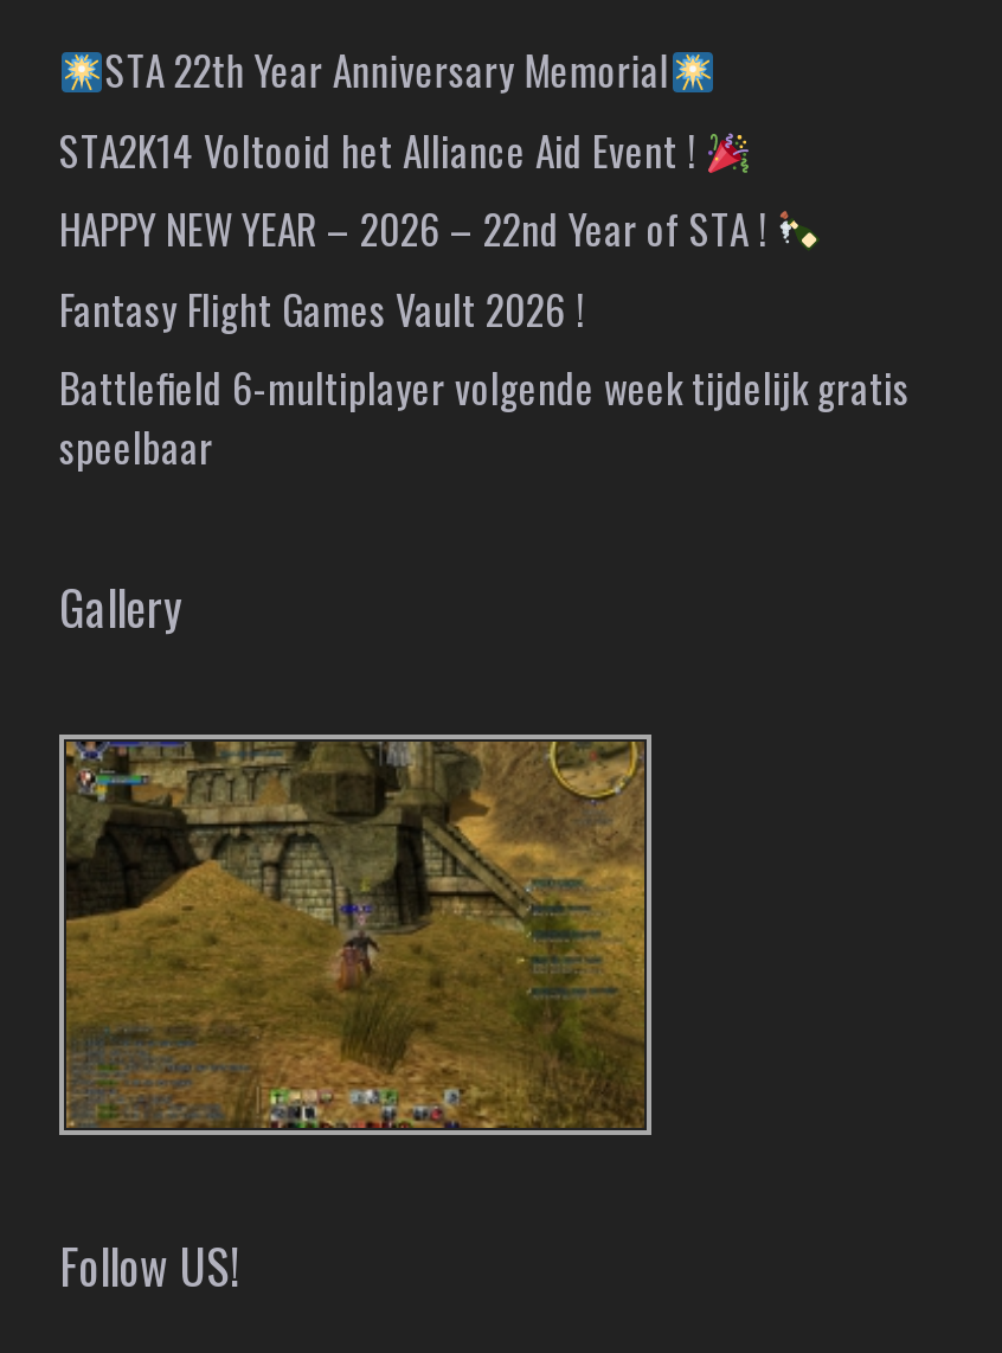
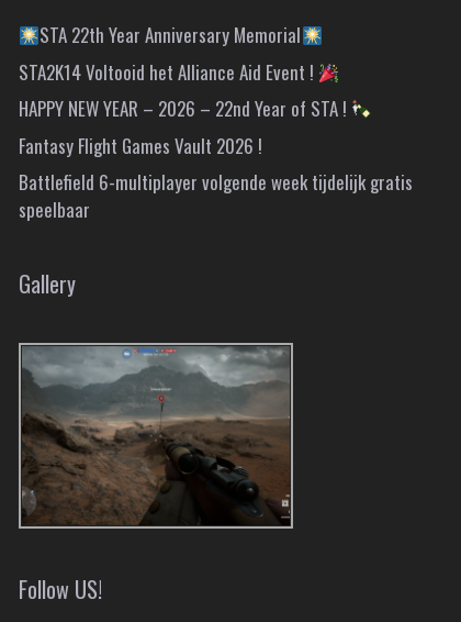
- [image]
+ [image]
